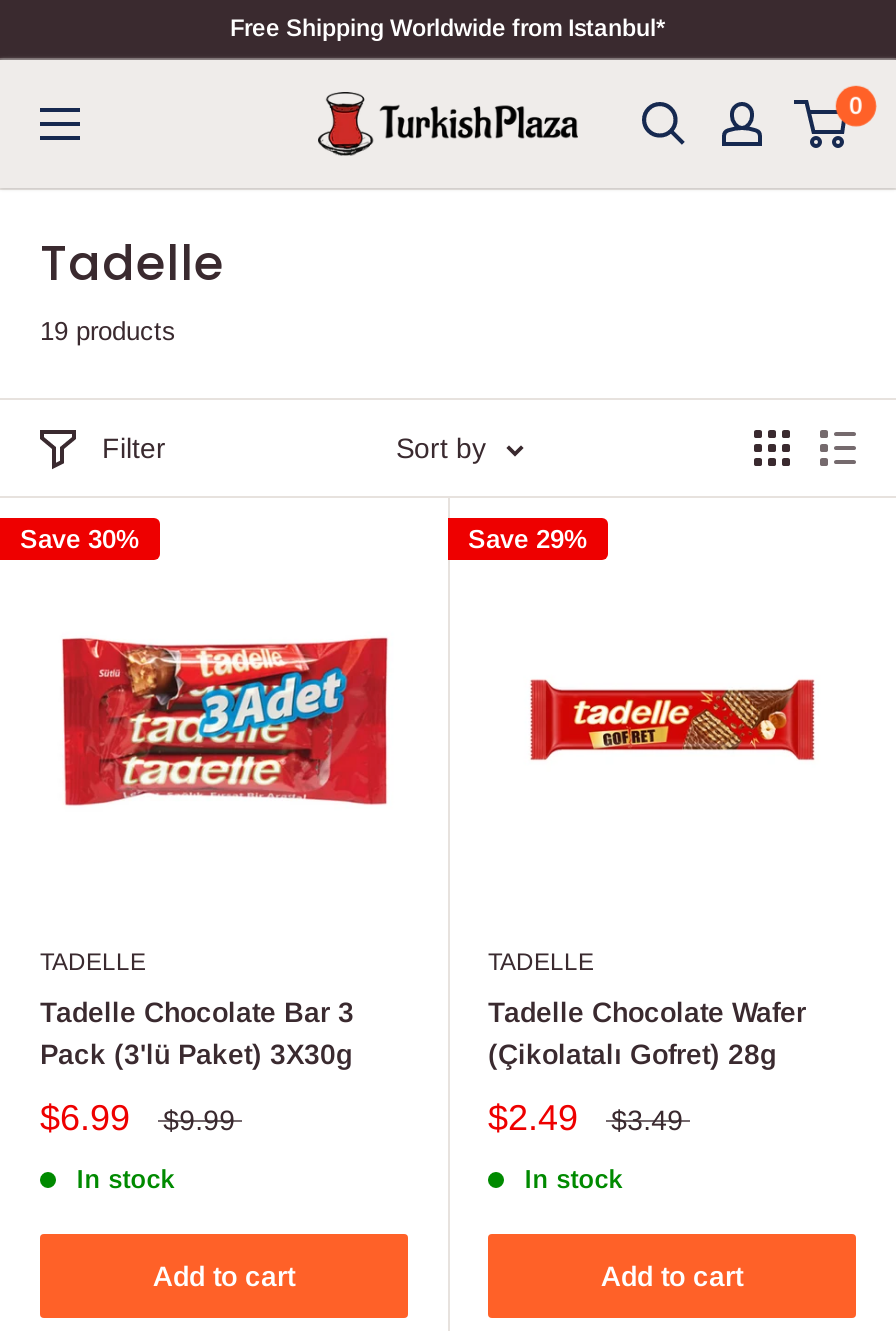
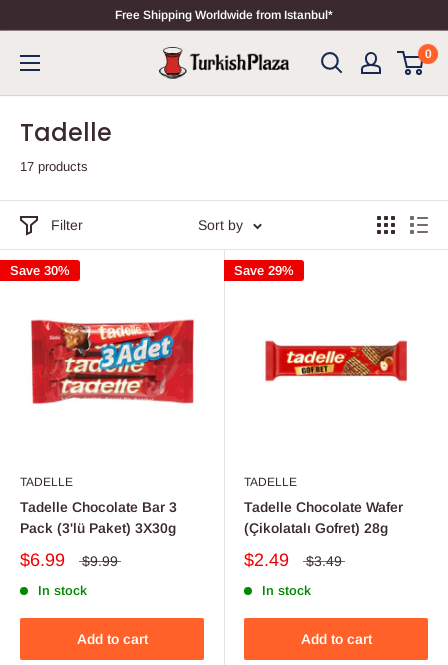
- 19 products
+ 17 products
